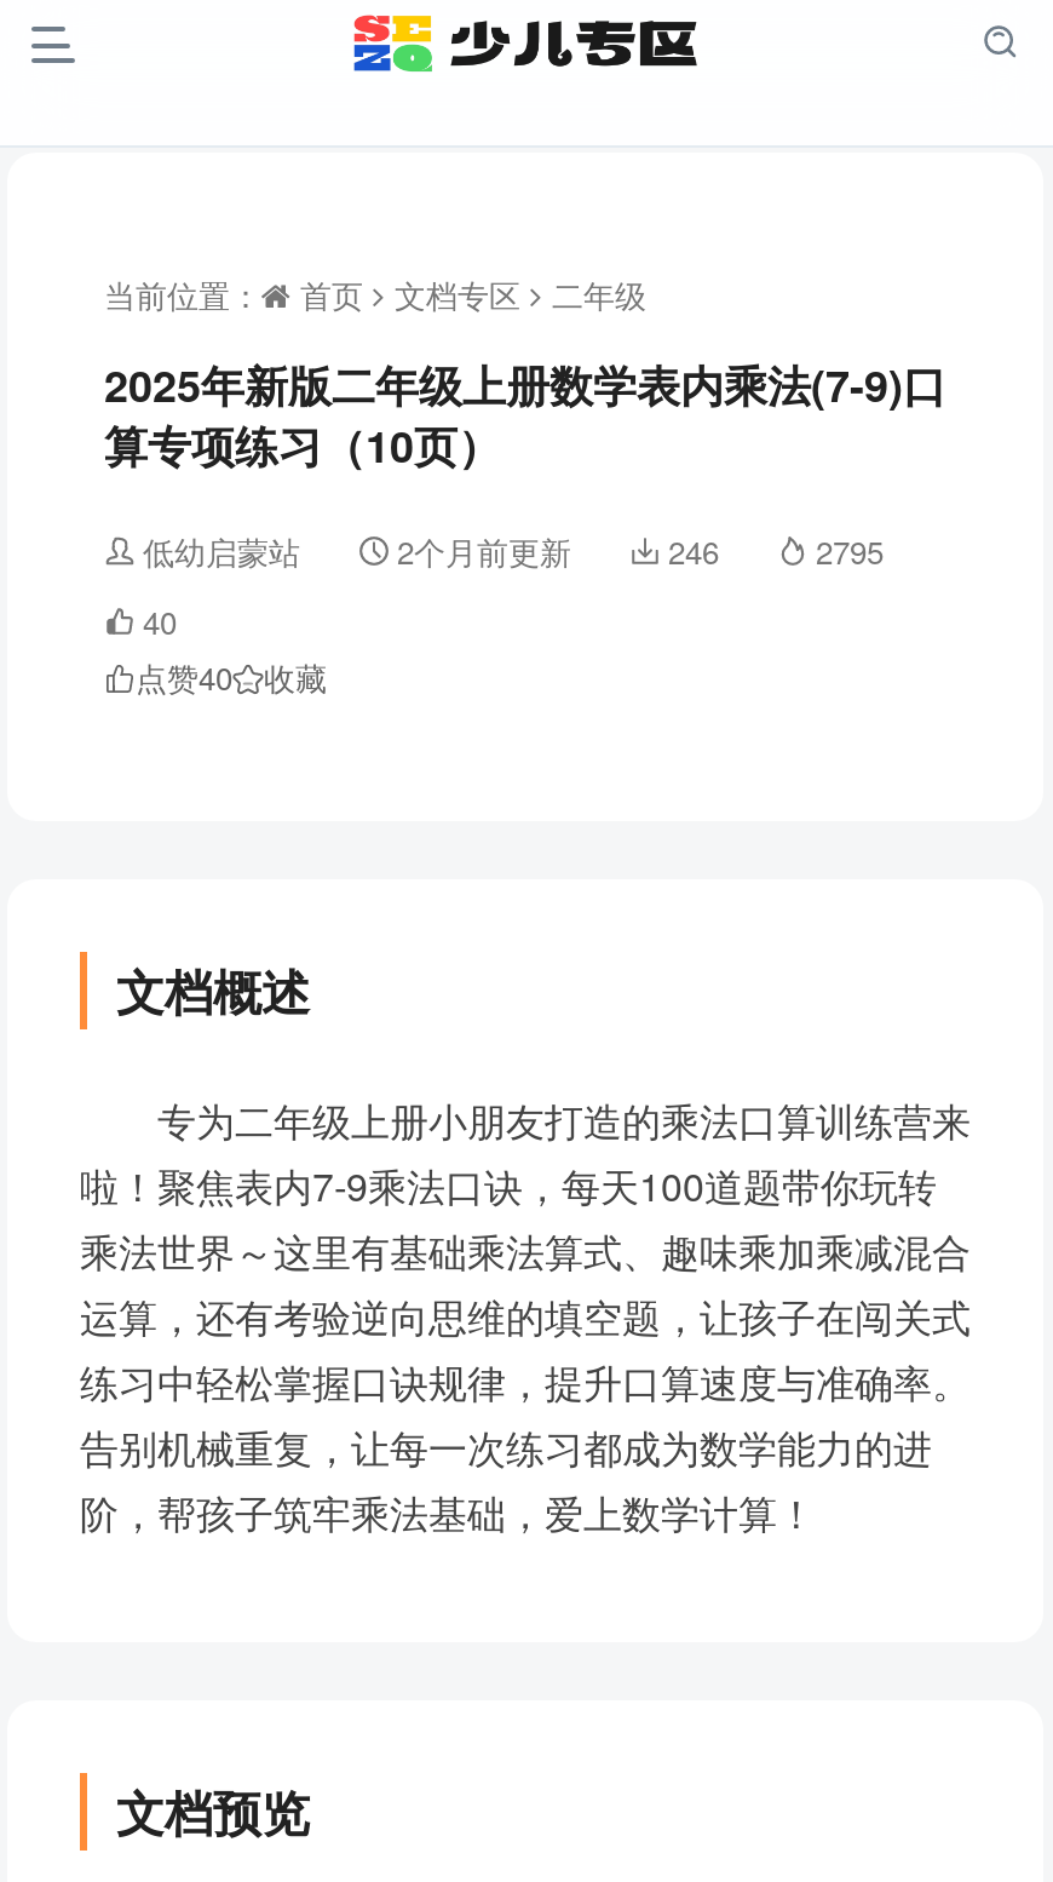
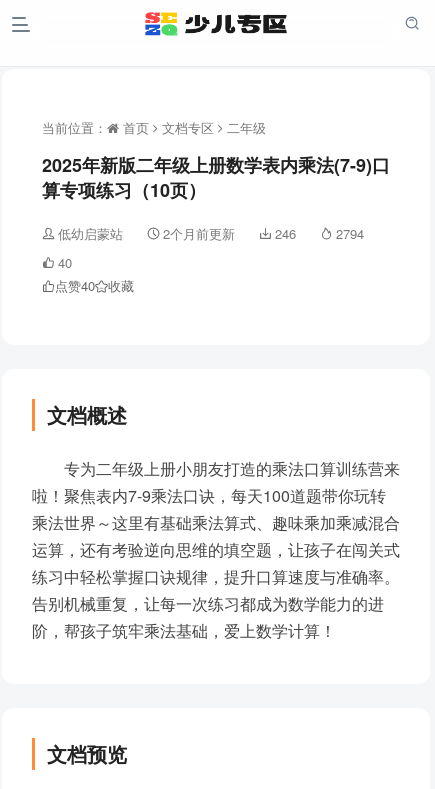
- 2795
+ 2794
